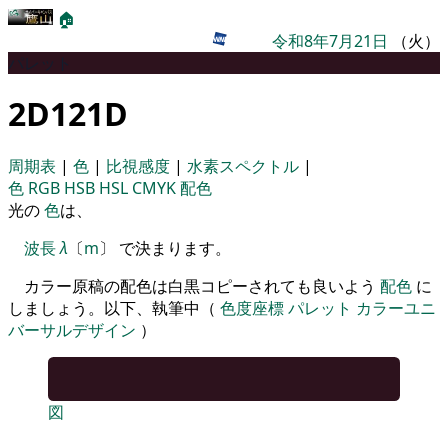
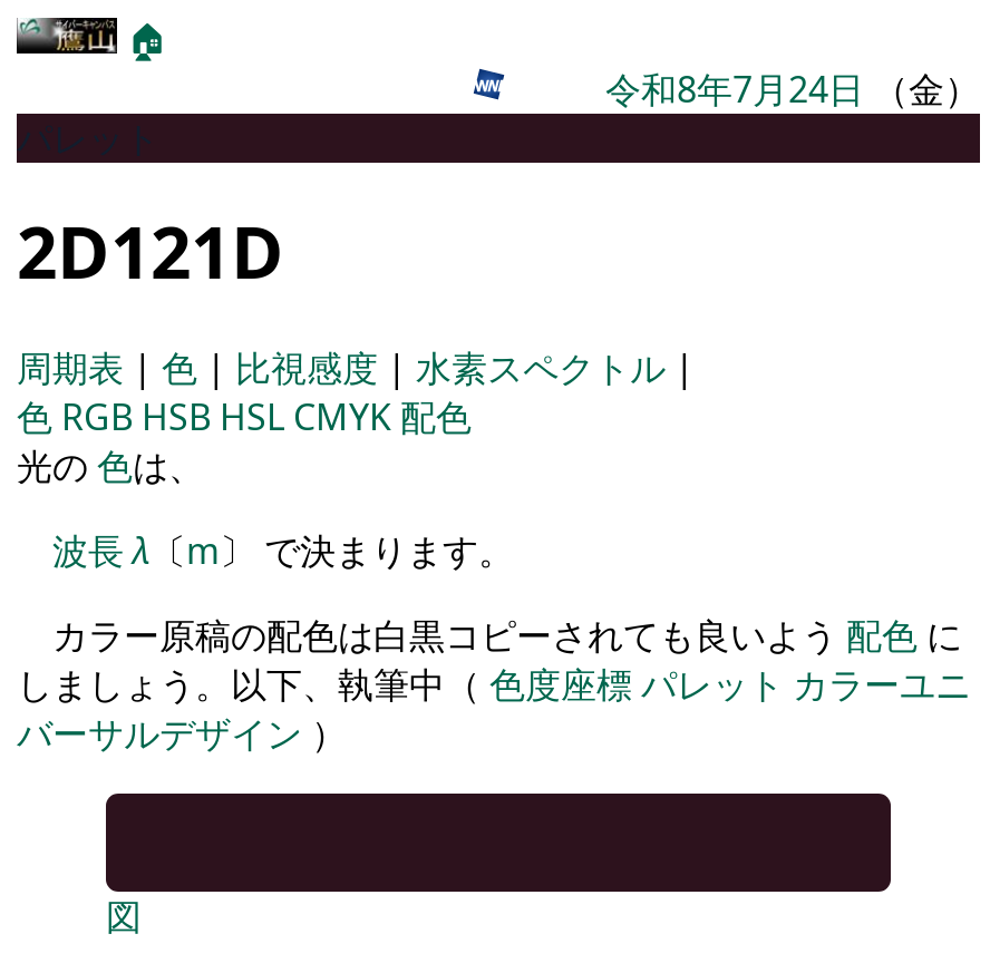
- 令和8年7月21日（火）
+ 令和8年7月24日（金）
